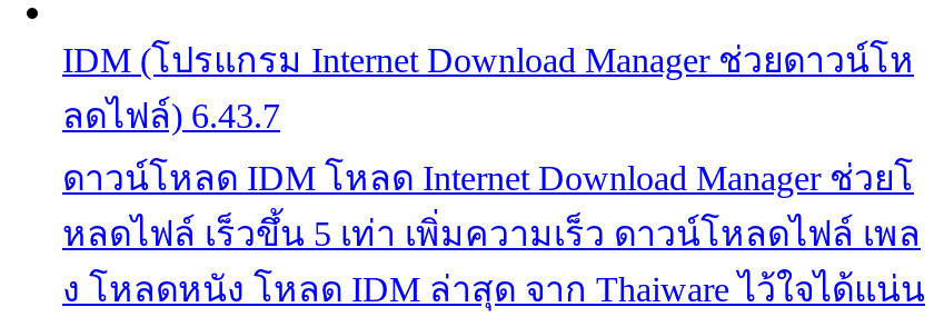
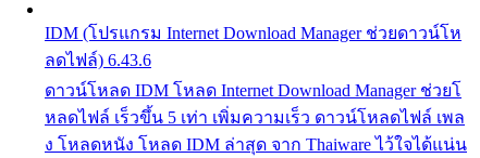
- ลดไฟล์) 6.43.7
+ ลดไฟล์) 6.43.6
